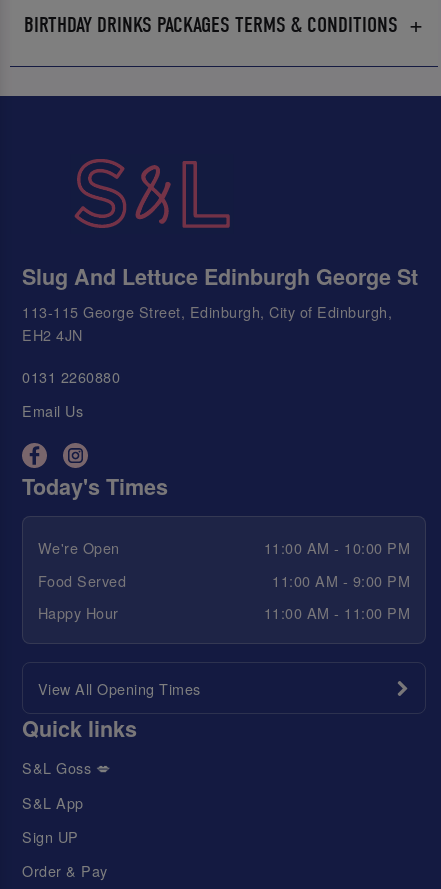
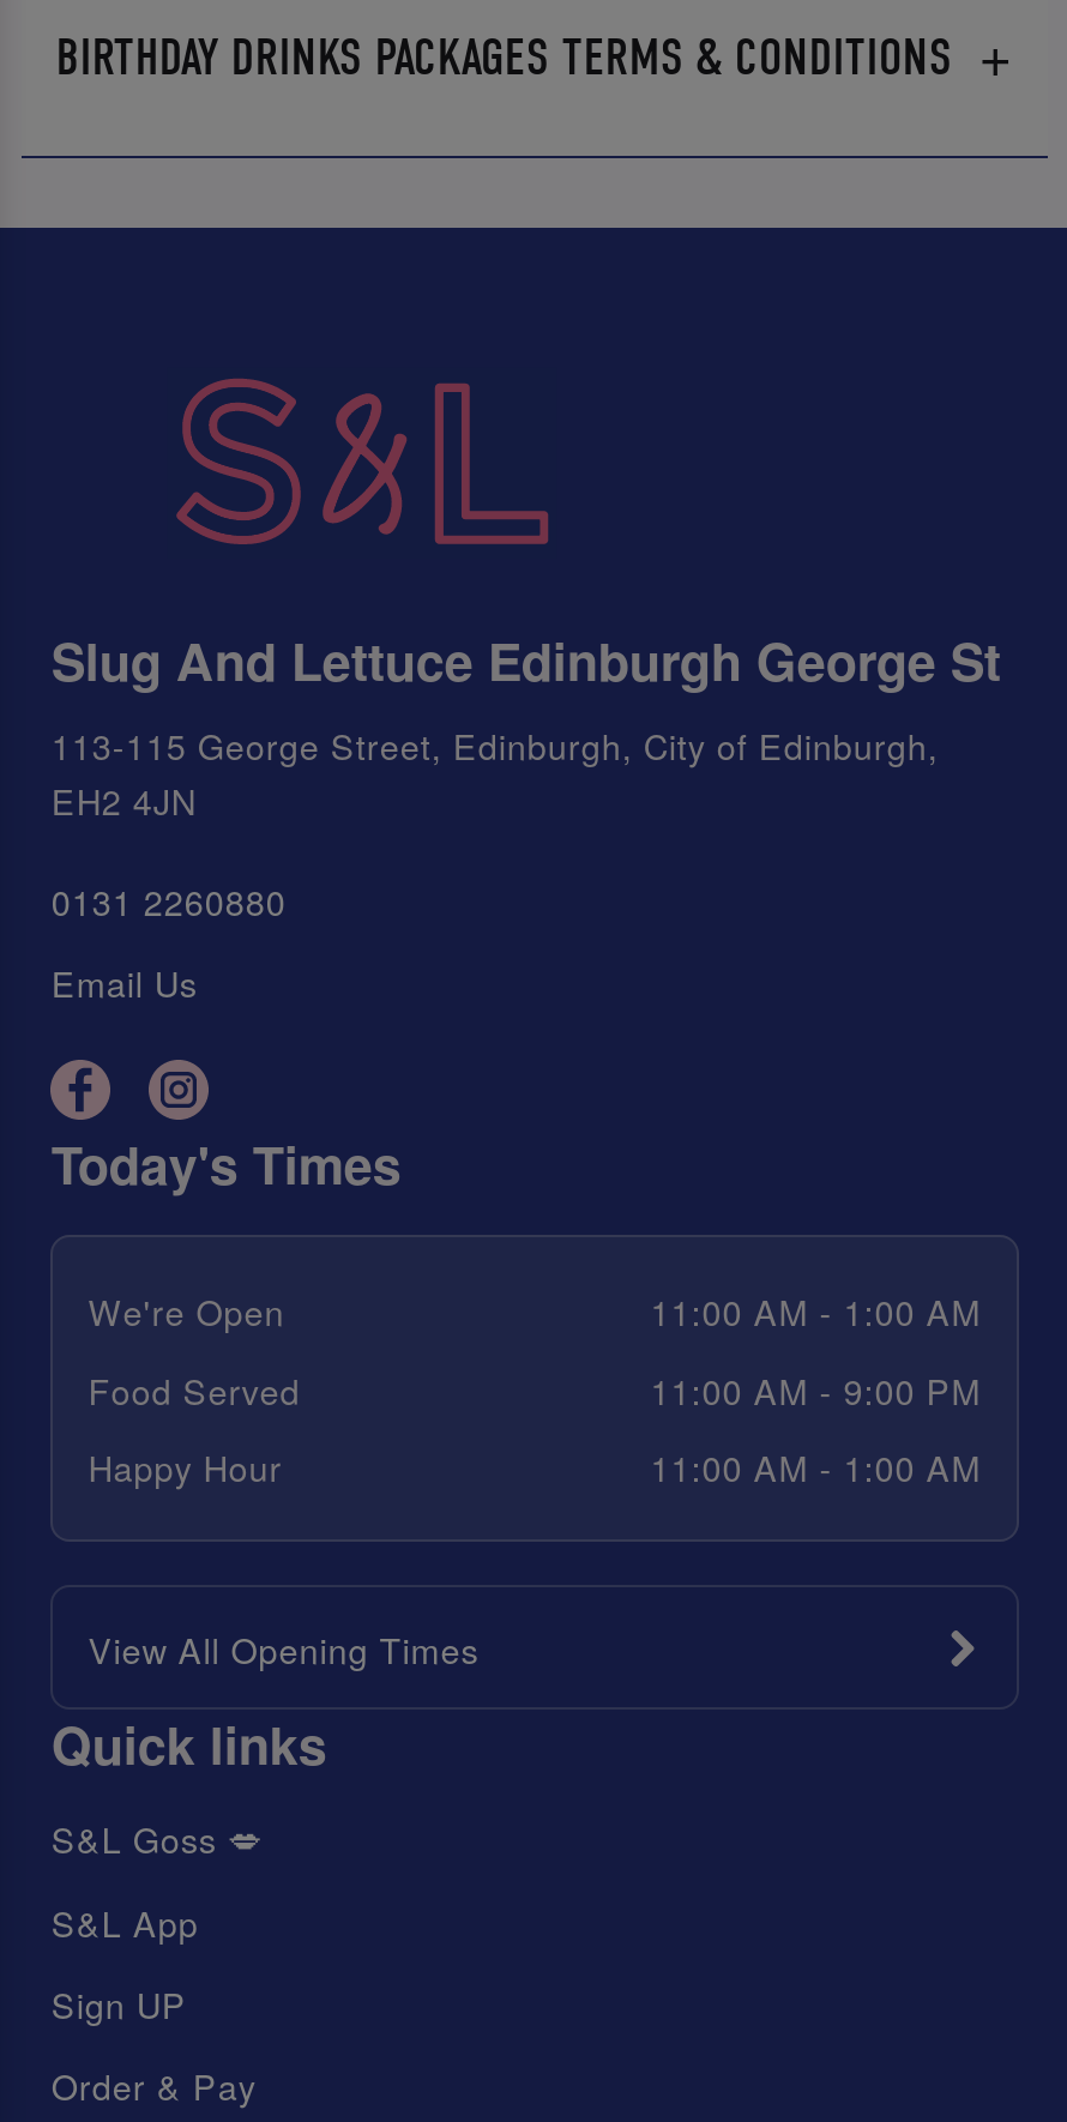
- 11:00 AM - 10:00 PM
+ 11:00 AM - 1:00 AM

- 11:00 AM - 11:00 PM
+ 11:00 AM - 1:00 AM
